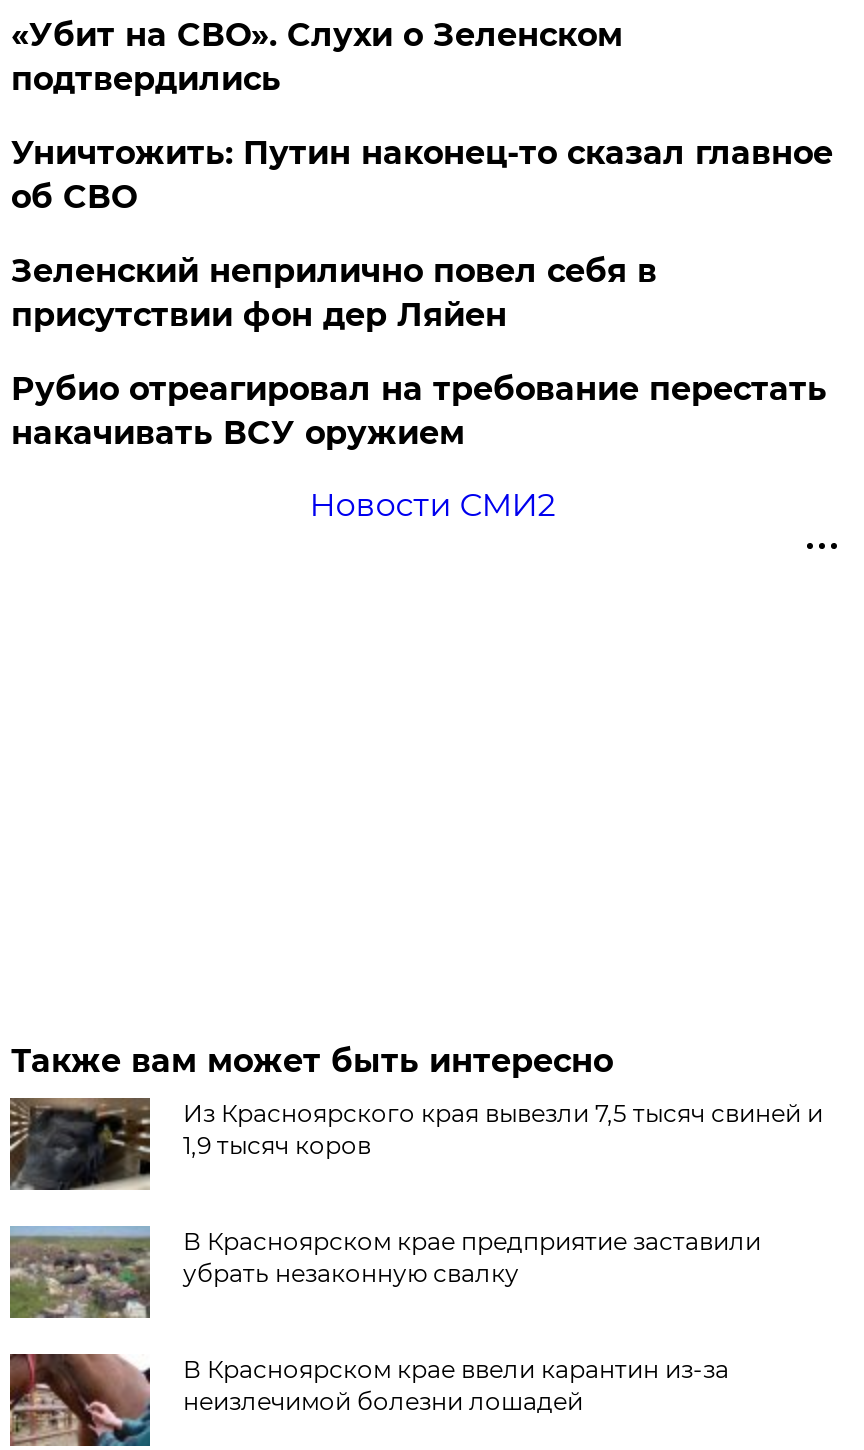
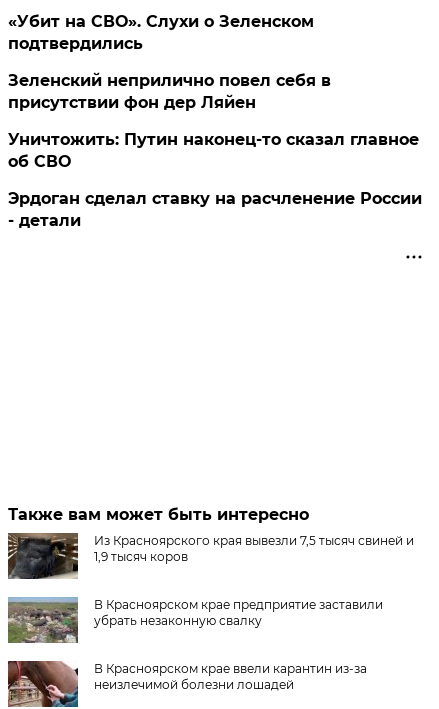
moved down: Уничтожить: Путин наконец-то сказал главное | об СВО

moved up: Зеленский неприлично повел cебя в | присутствии фон дер Ляйен

- Рубио отреагировал на требование перестать
- накачивать ВСУ оружием

- Новости СМИ2
+ Эрдоган сделал ставку на расчленение России
+ - детали
